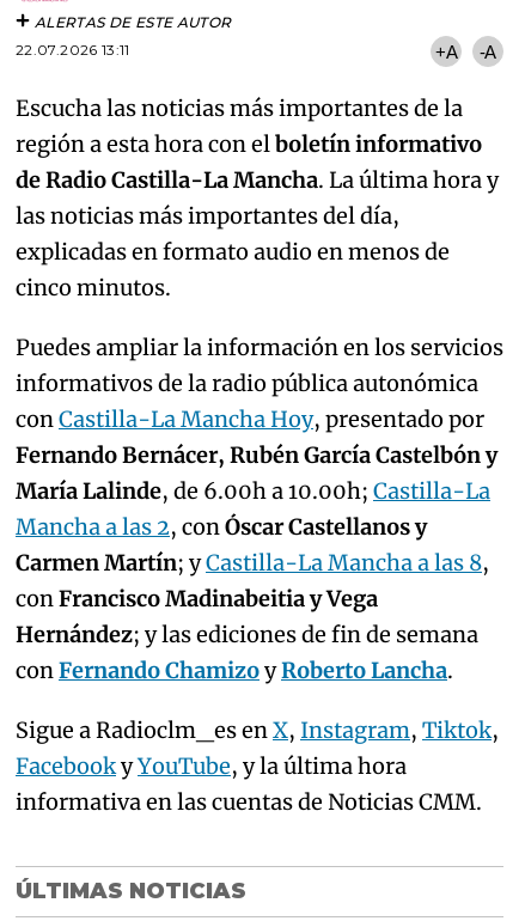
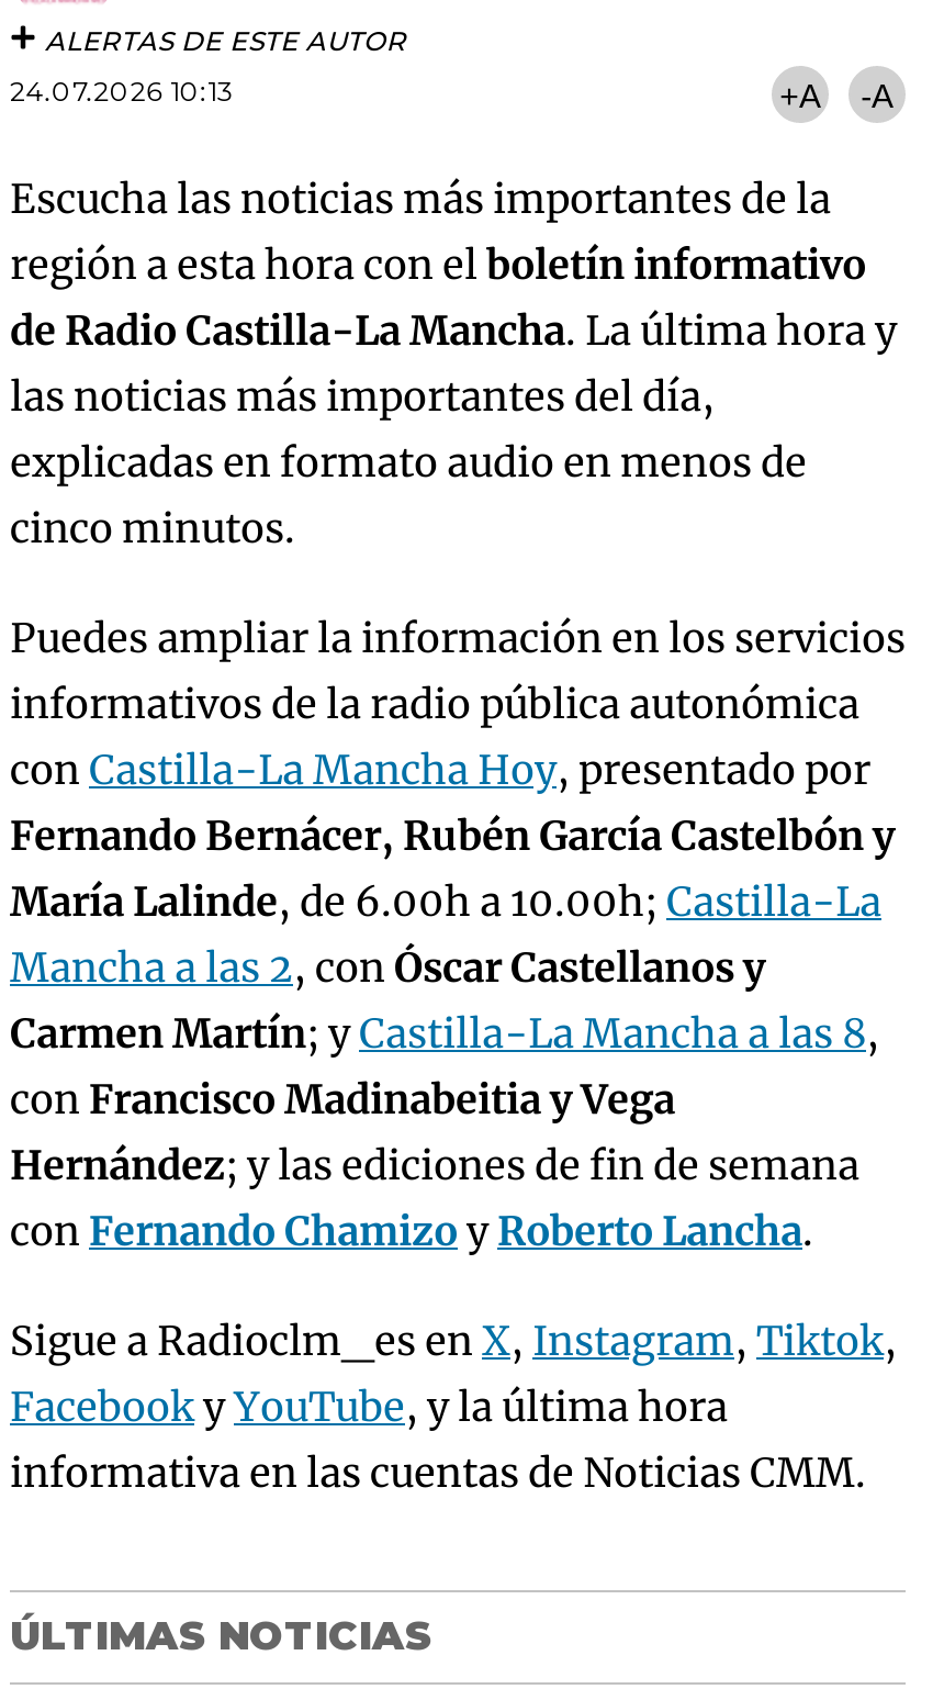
- 22.07.2026 13:11
+ 24.07.2026 10:13
